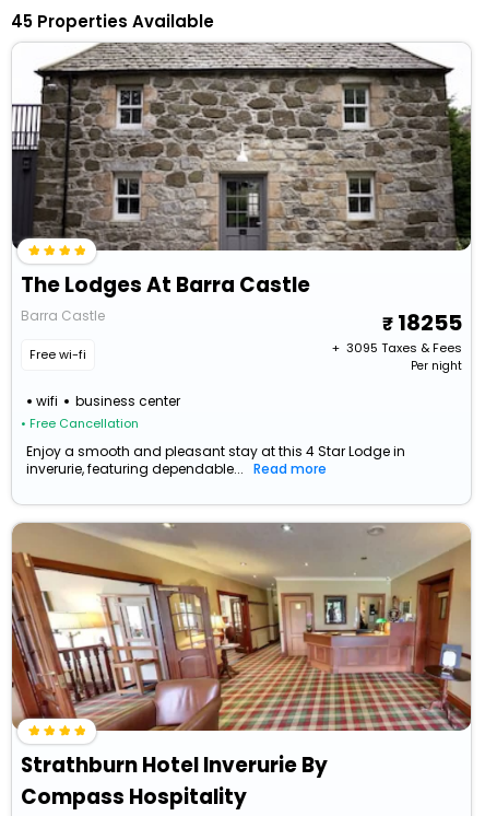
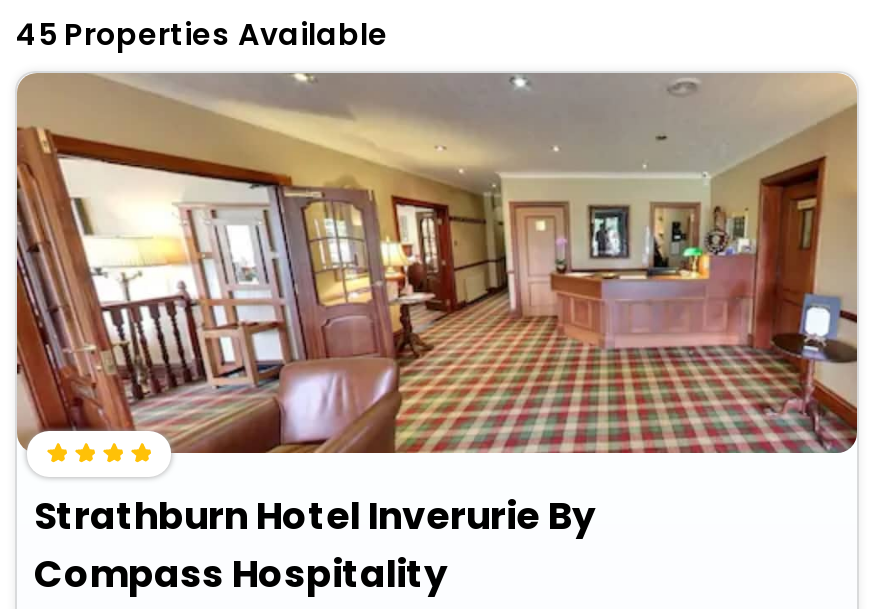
- [image]
- The Lodges At Barra Castle
- Barra Castle
- Free wi-fi
- wifi
- business center
- • Free Cancellation

- 18255
- + ₹3095 Taxes & Fees
- Per night

- Enjoy a smooth and pleasant stay at this 4 Star Lodge in
- inverurie, featuring dependable... Read more
